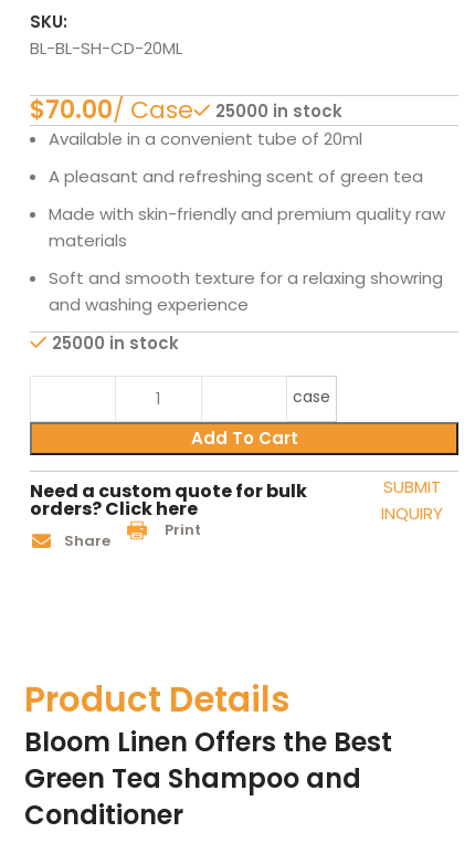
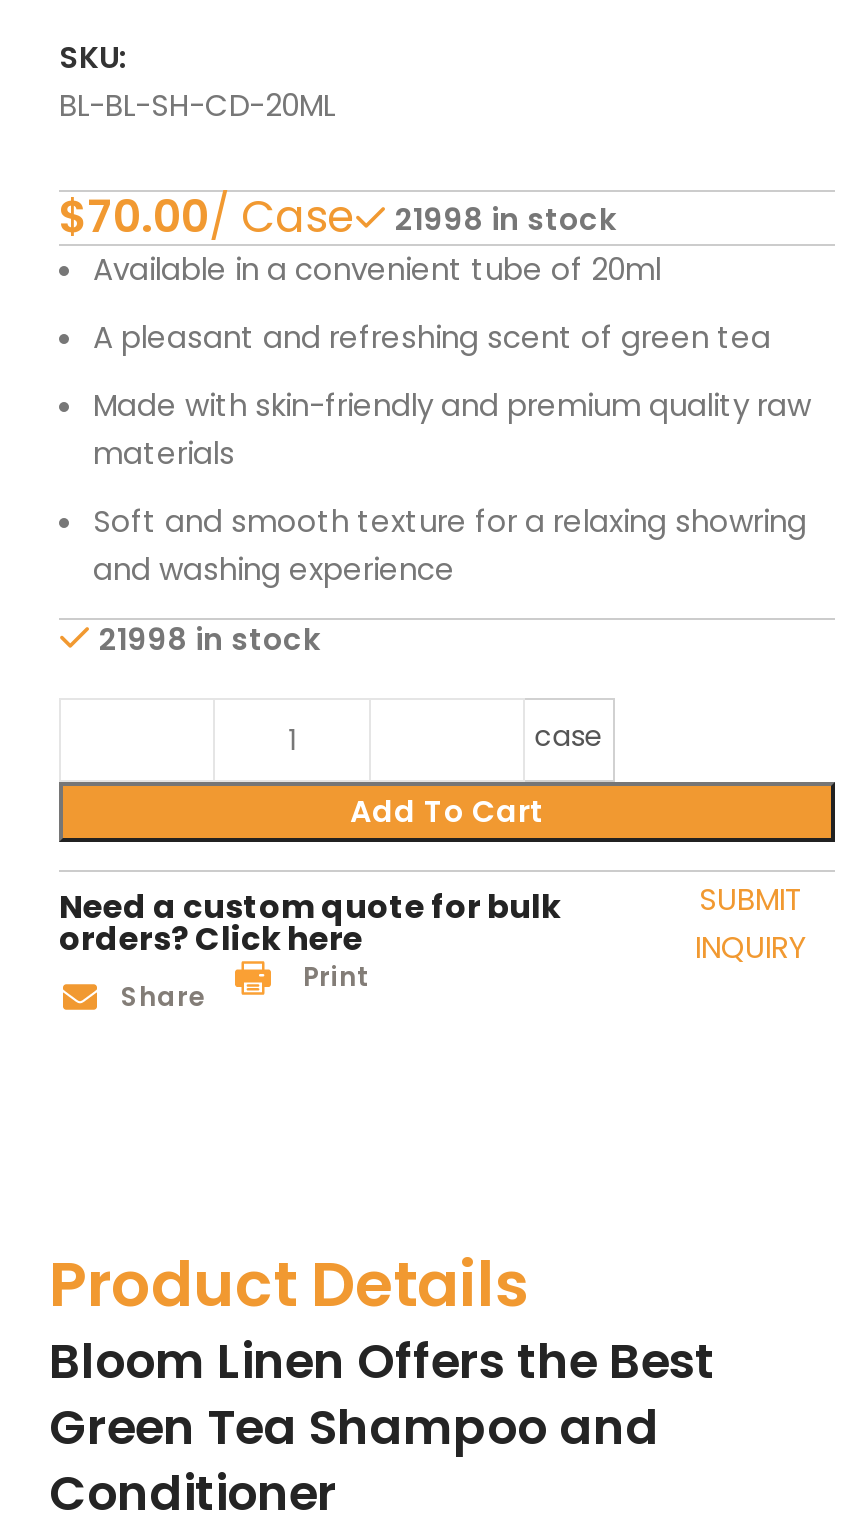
- 25000 in stock
+ 21998 in stock

- 25000 in stock
+ 21998 in stock
